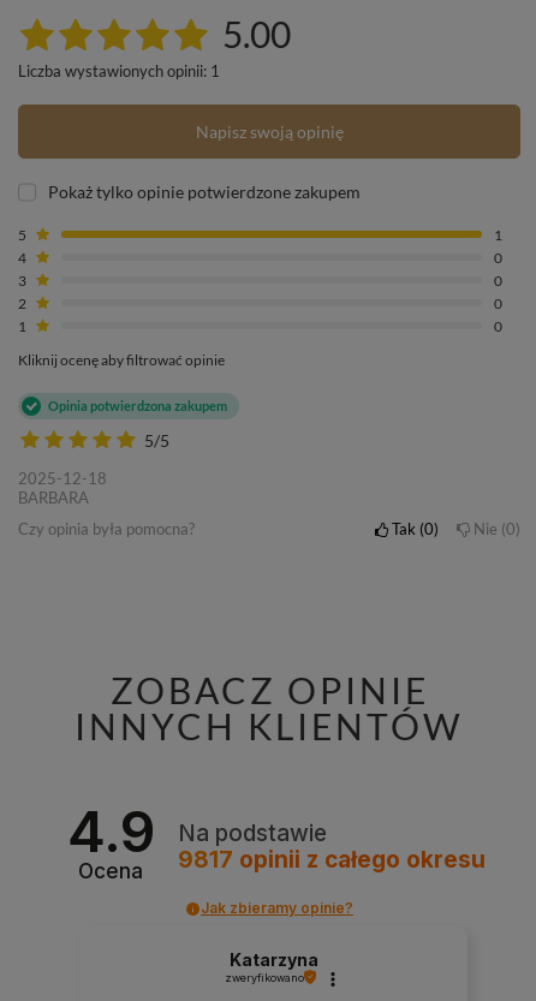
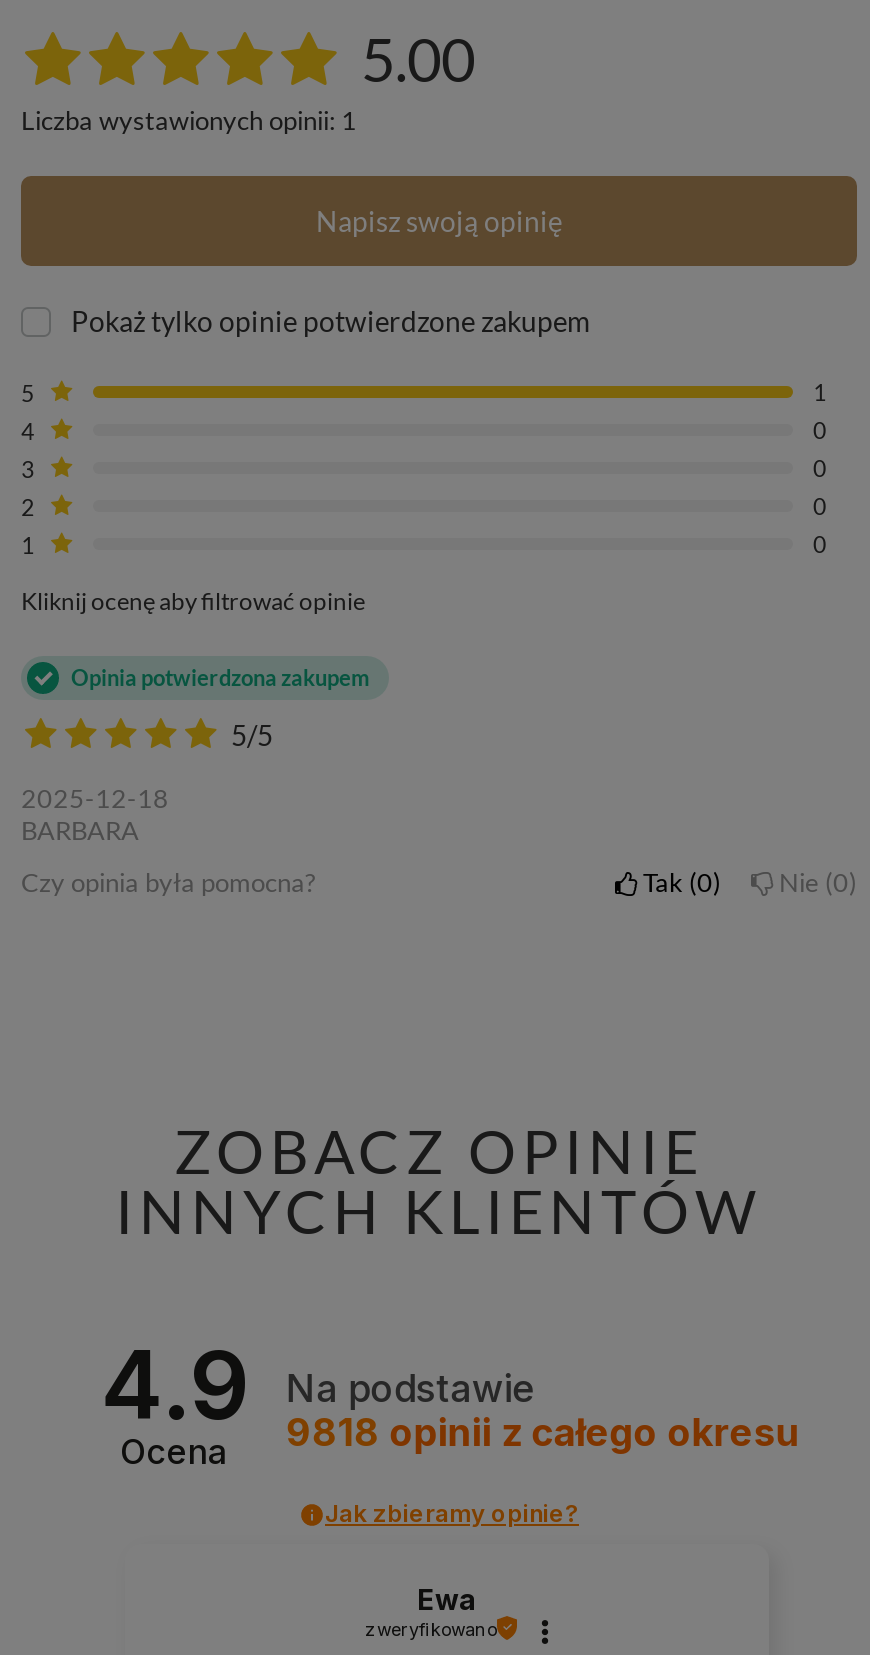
- 9817 opinii z całego okresu
+ 9818 opinii z całego okresu

- Katarzyna
+ Ewa
